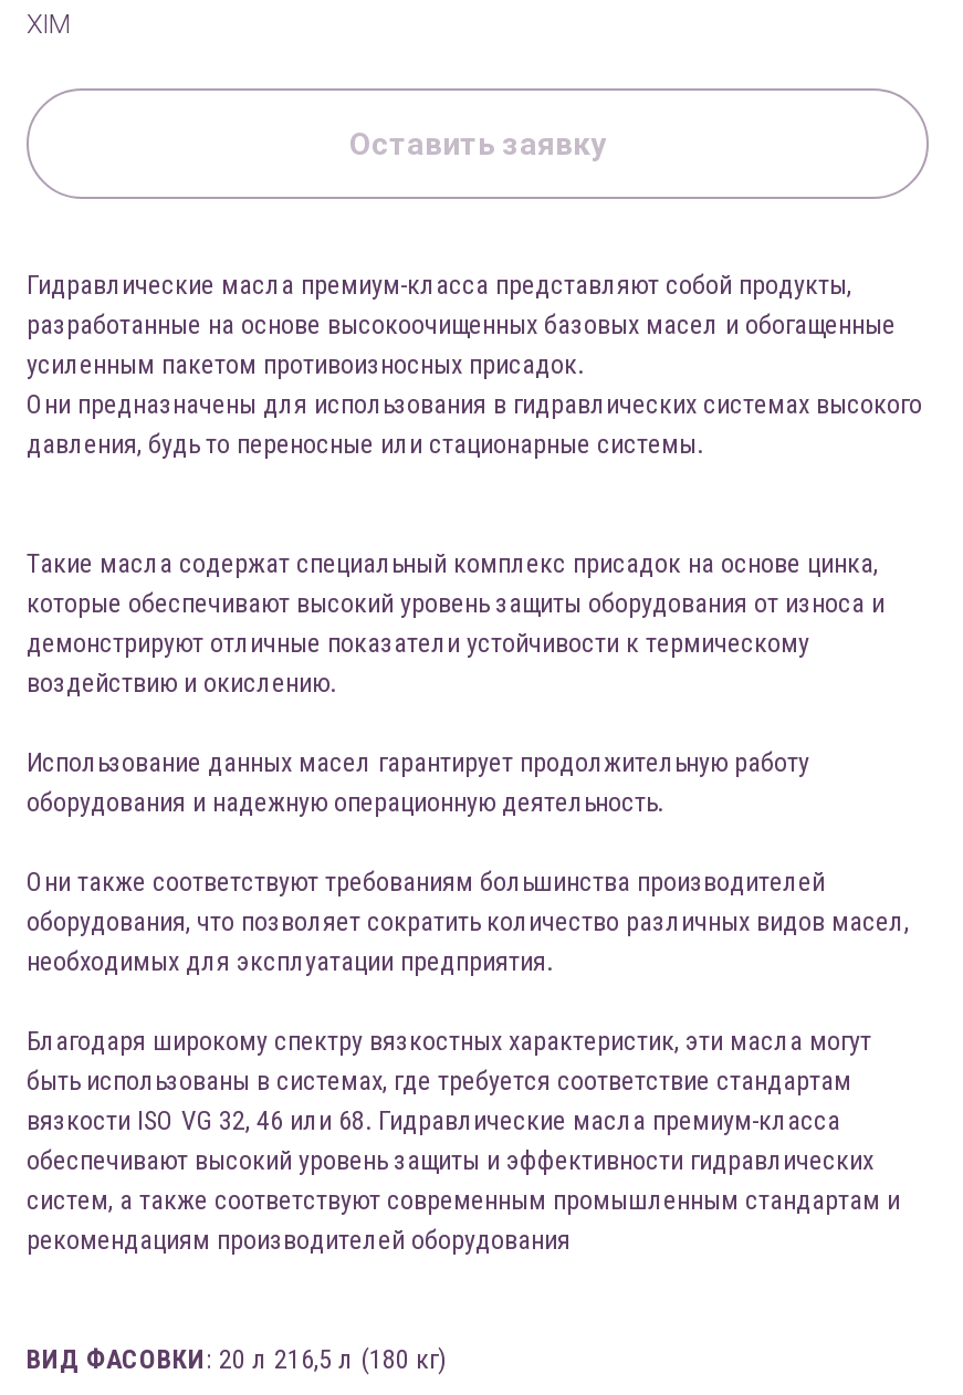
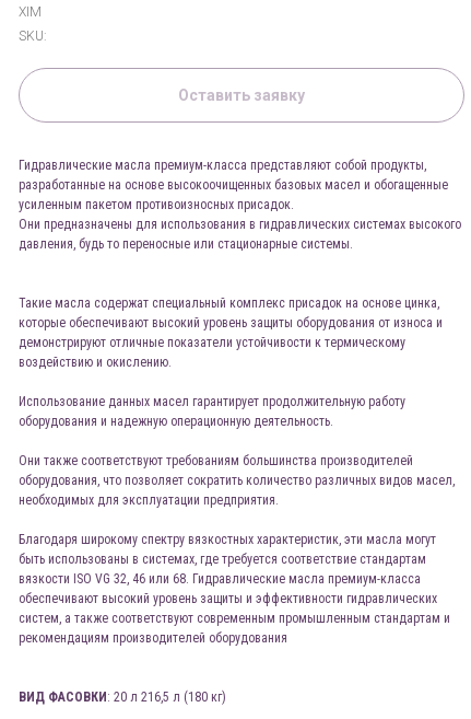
+ SKU:
